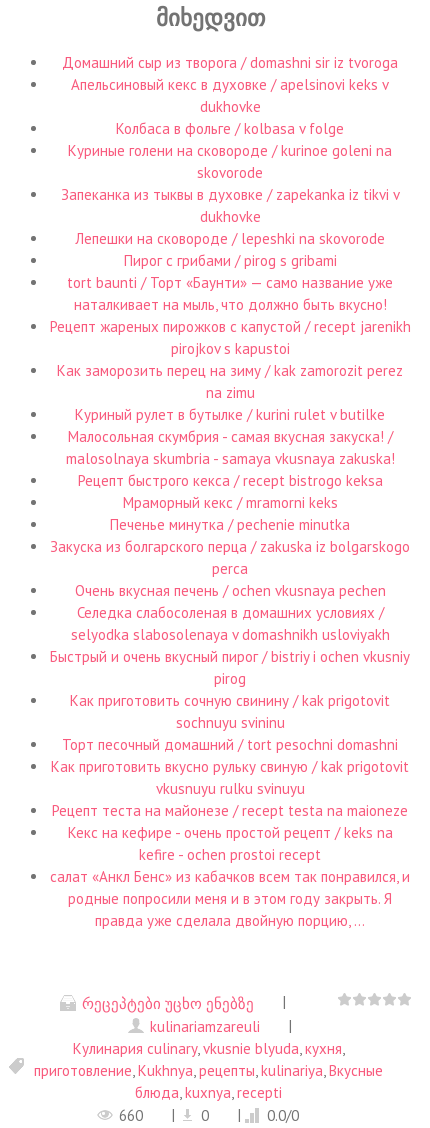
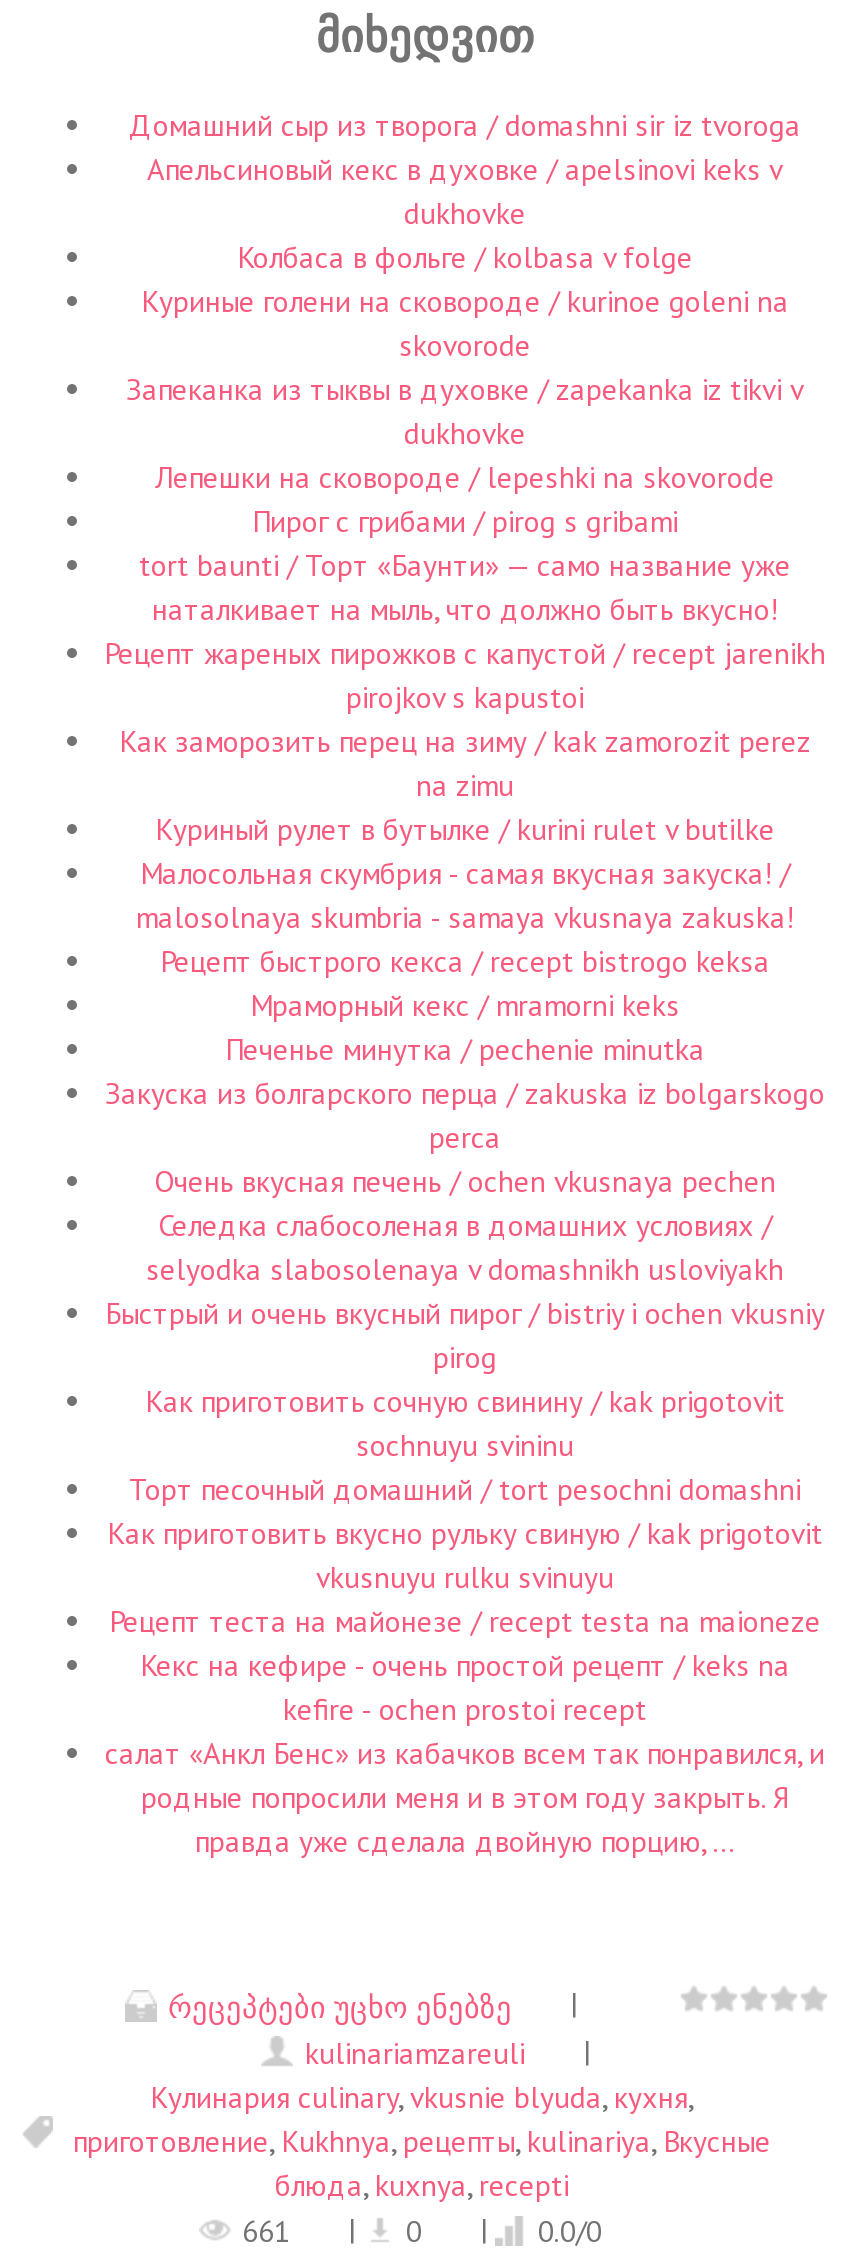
- 660
+ 661
